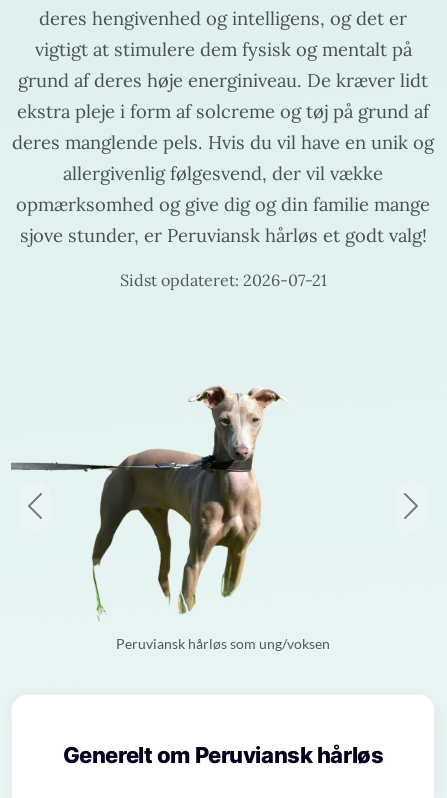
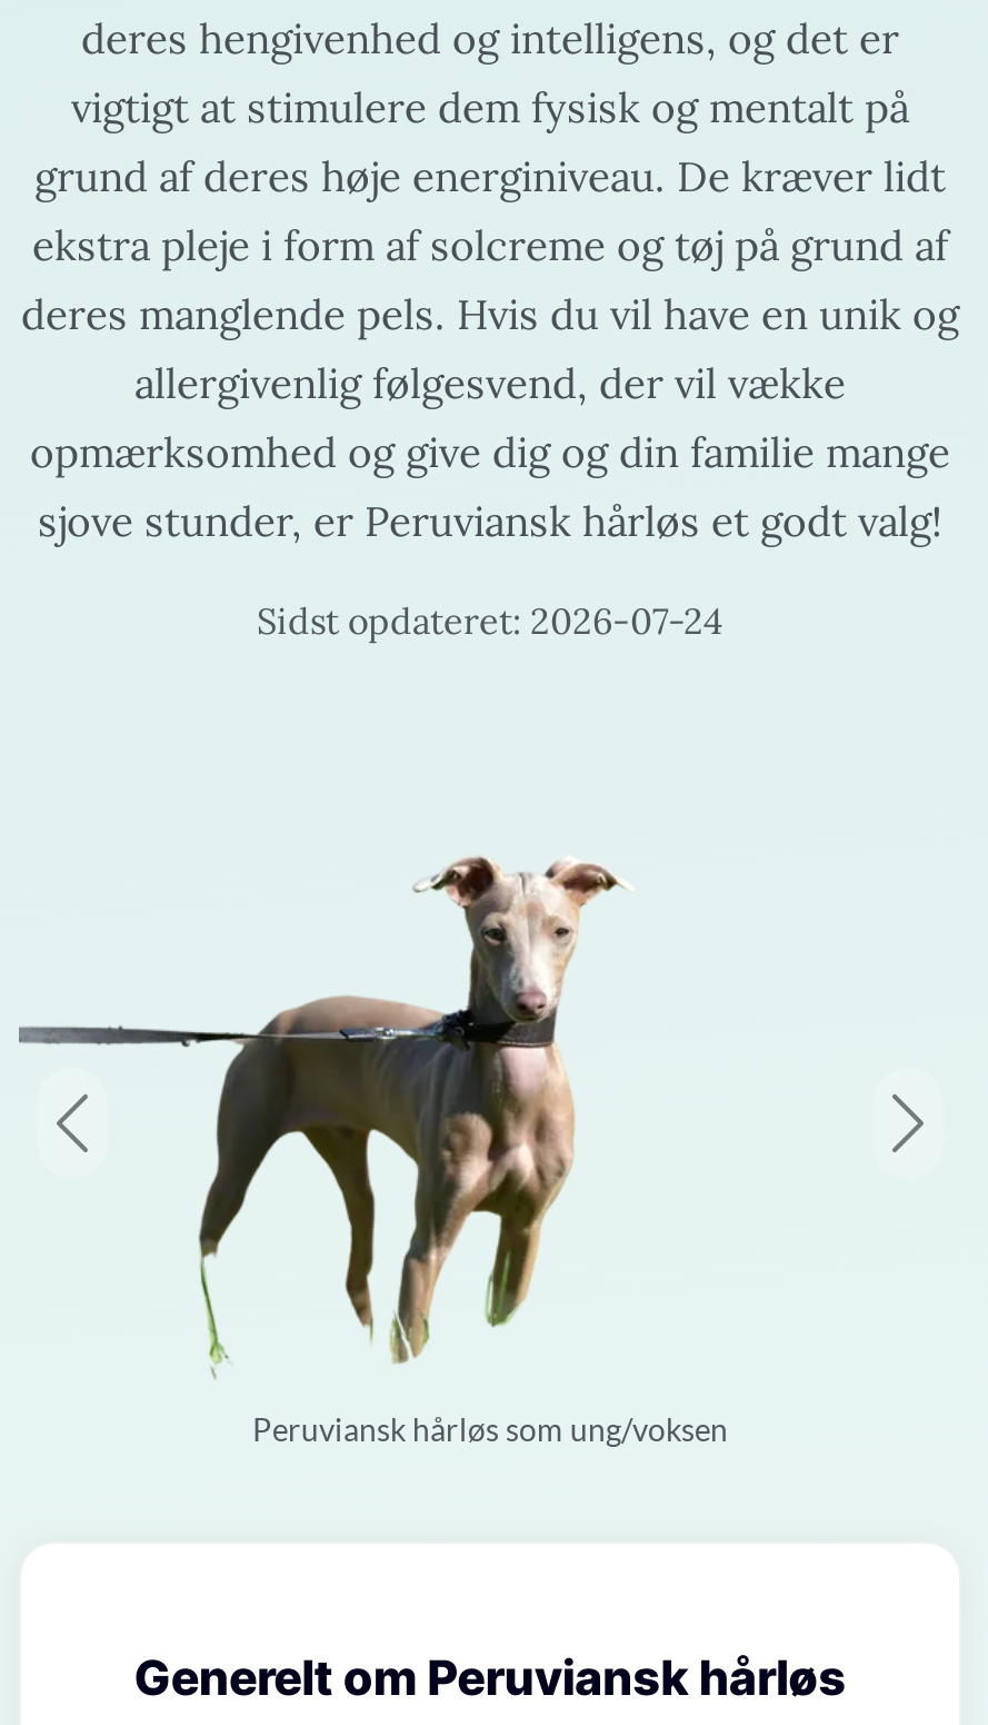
- Sidst opdateret: 2026-07-21
+ Sidst opdateret: 2026-07-24
